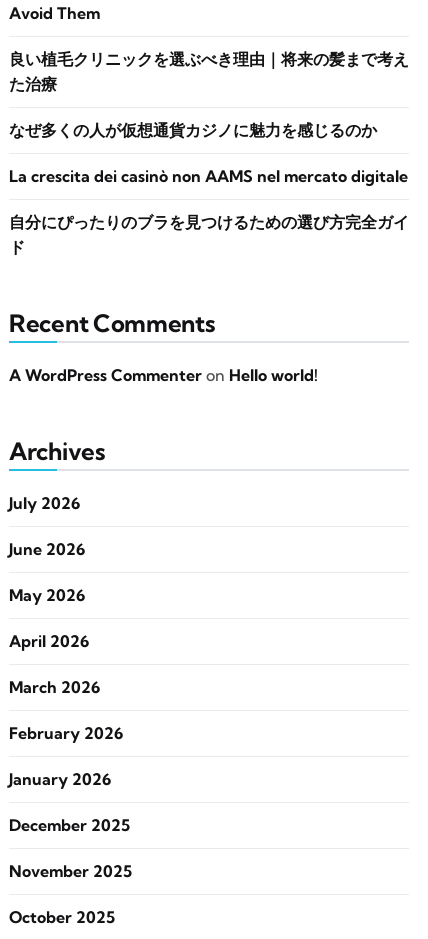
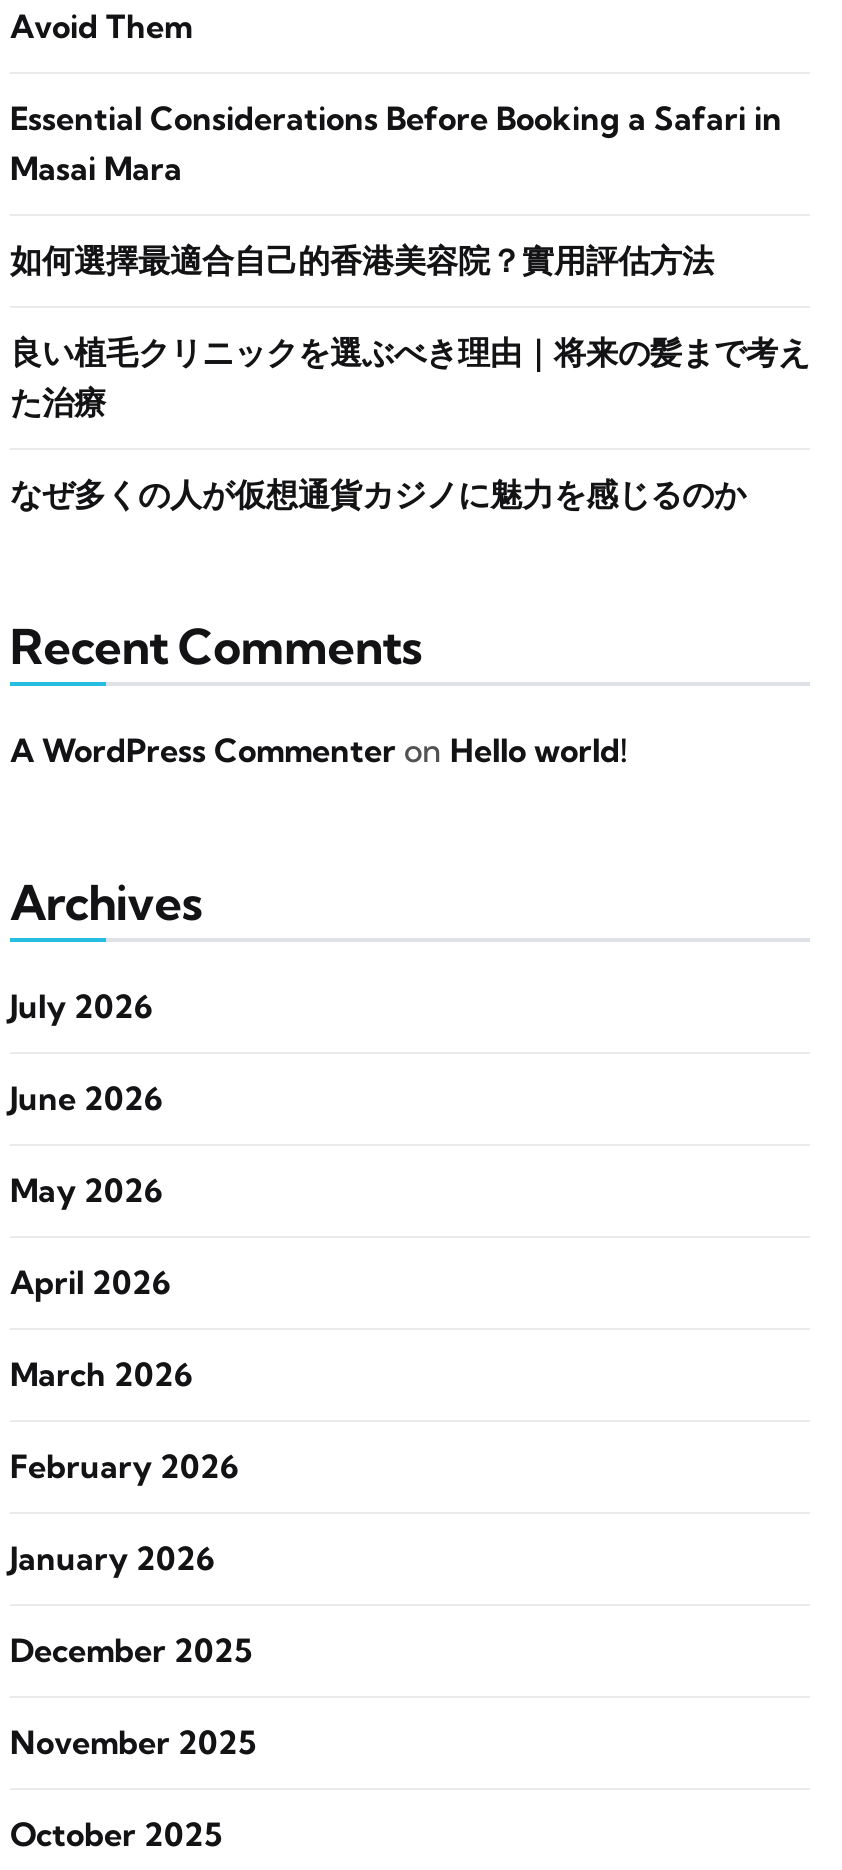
+ Essential Considerations Before Booking a Safari in
+ Masai Mara
+ 如何選擇最適合自己的香港美容院？實用評估方法

moved down: 良い植毛クリニックを選ぶべき理由｜将来の髪まで考え | た治療 | なぜ多くの人が仮想通貨カジノに魅力を感じるのか

- La crescita dei casinò non AAMS nel mercato digitale
- 自分にぴったりのブラを見つけるための選び方完全ガイ
- ド
